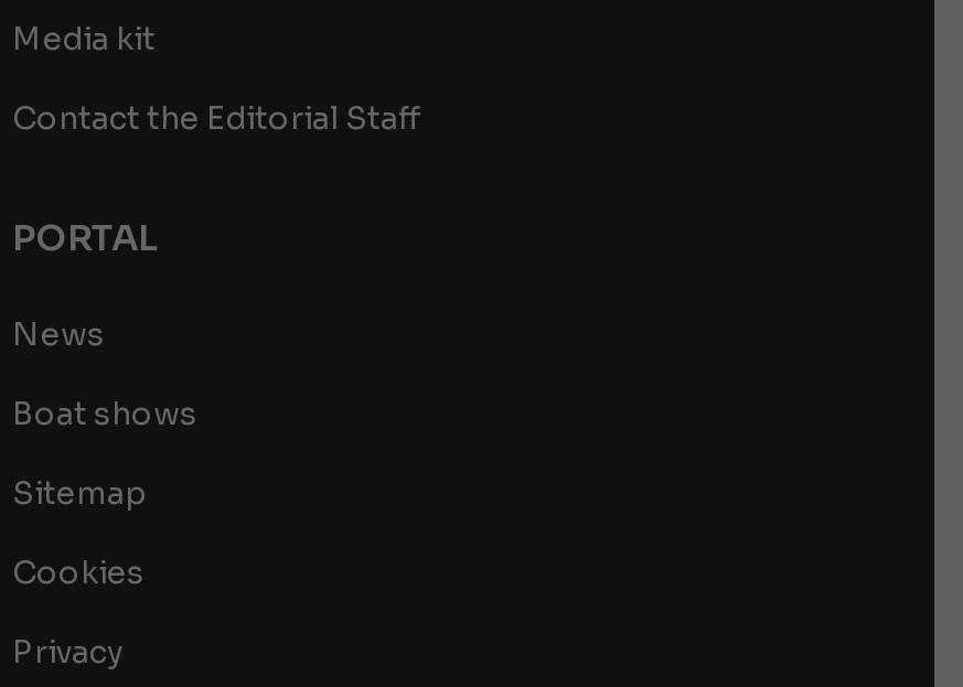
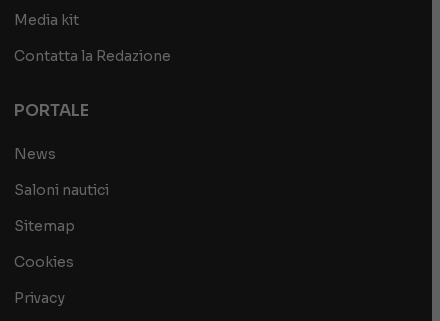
- Contact the Editorial Staff
+ Contatta la Redazione

- PORTAL
+ PORTALE

- Boat shows
+ Saloni nautici
